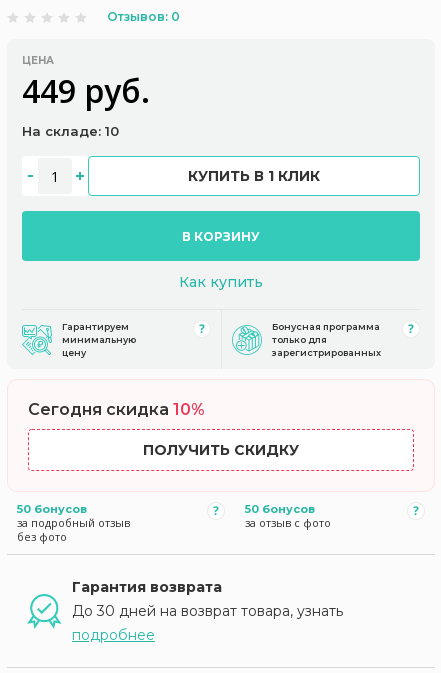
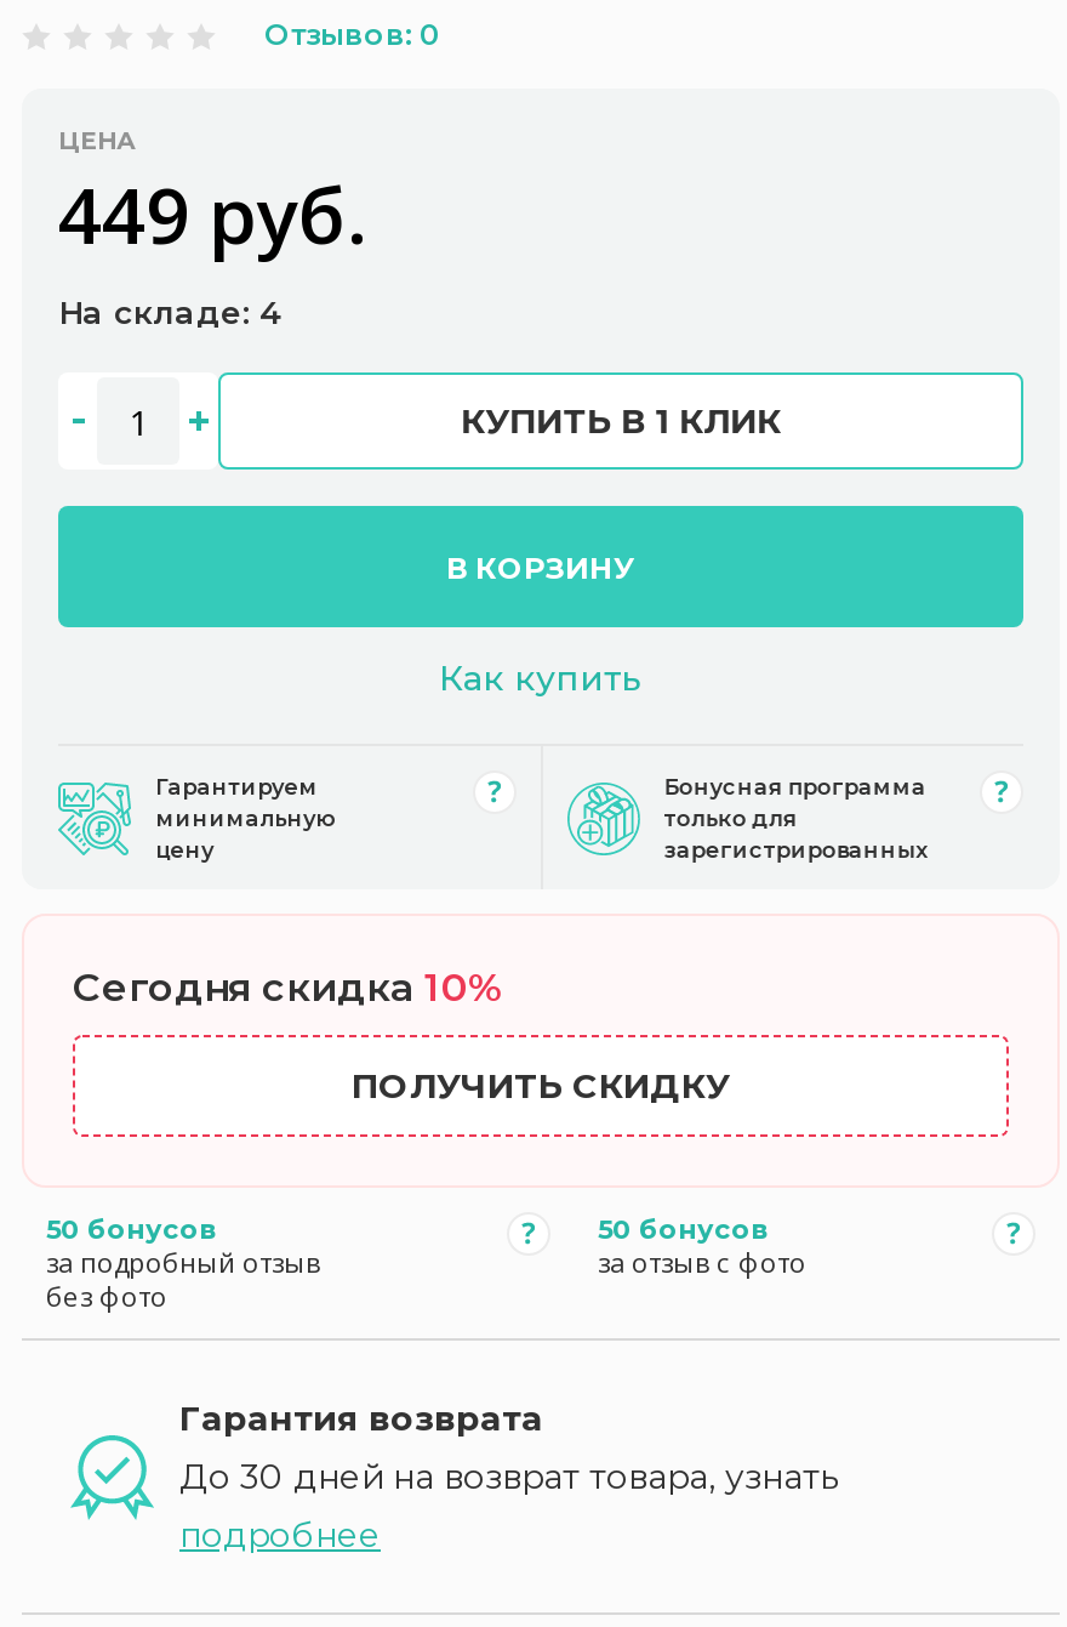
- На складе: 10
+ На складе: 4
